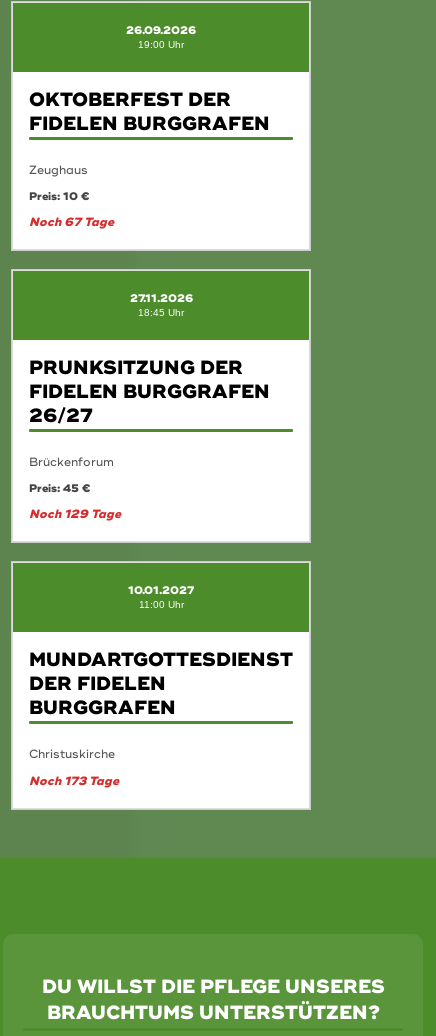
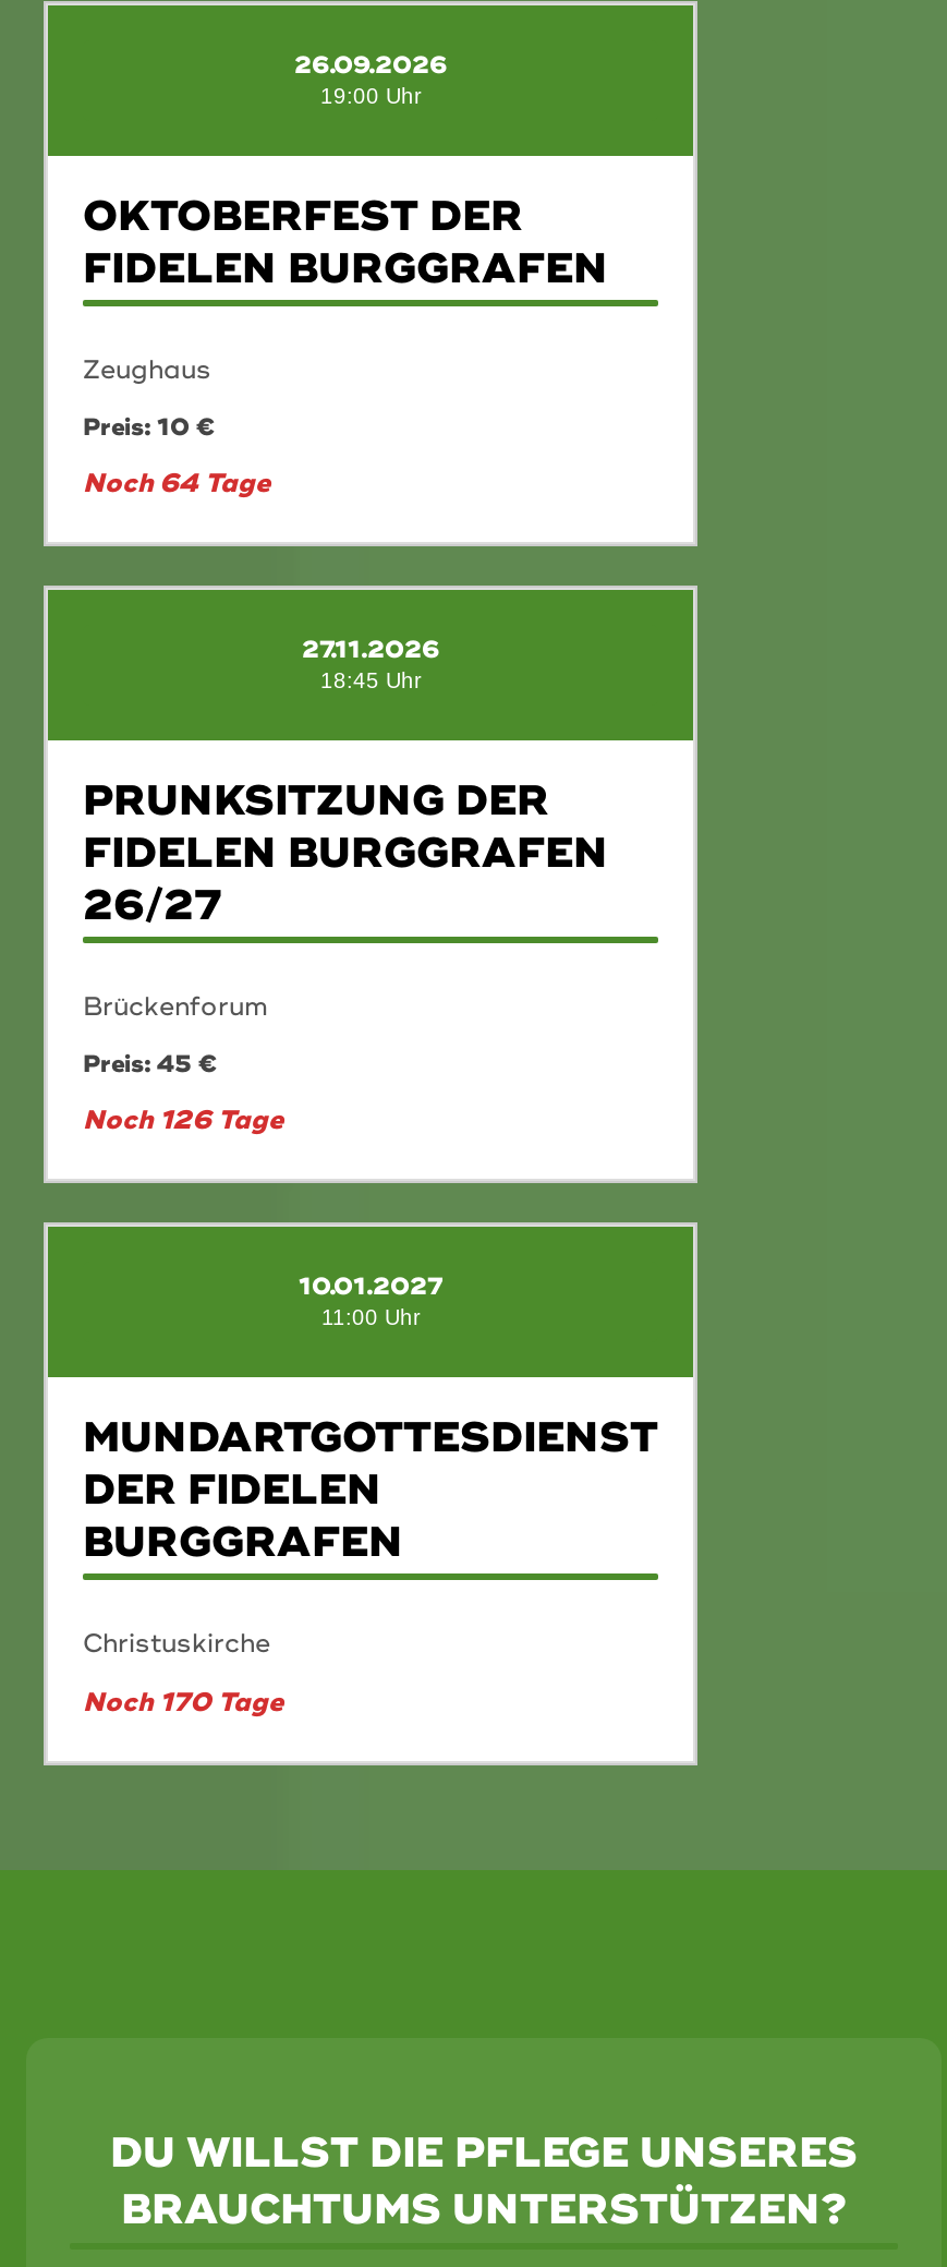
- Noch 67 Tage
+ Noch 64 Tage

- Noch 129 Tage
+ Noch 126 Tage

- Noch 173 Tage
+ Noch 170 Tage
